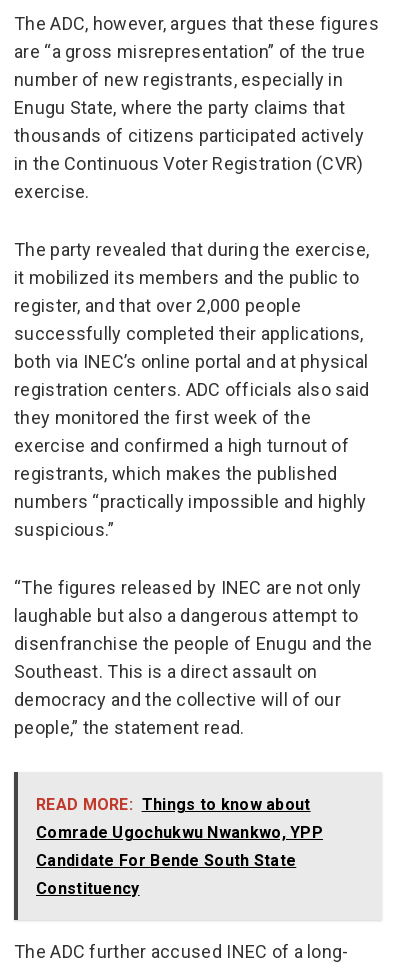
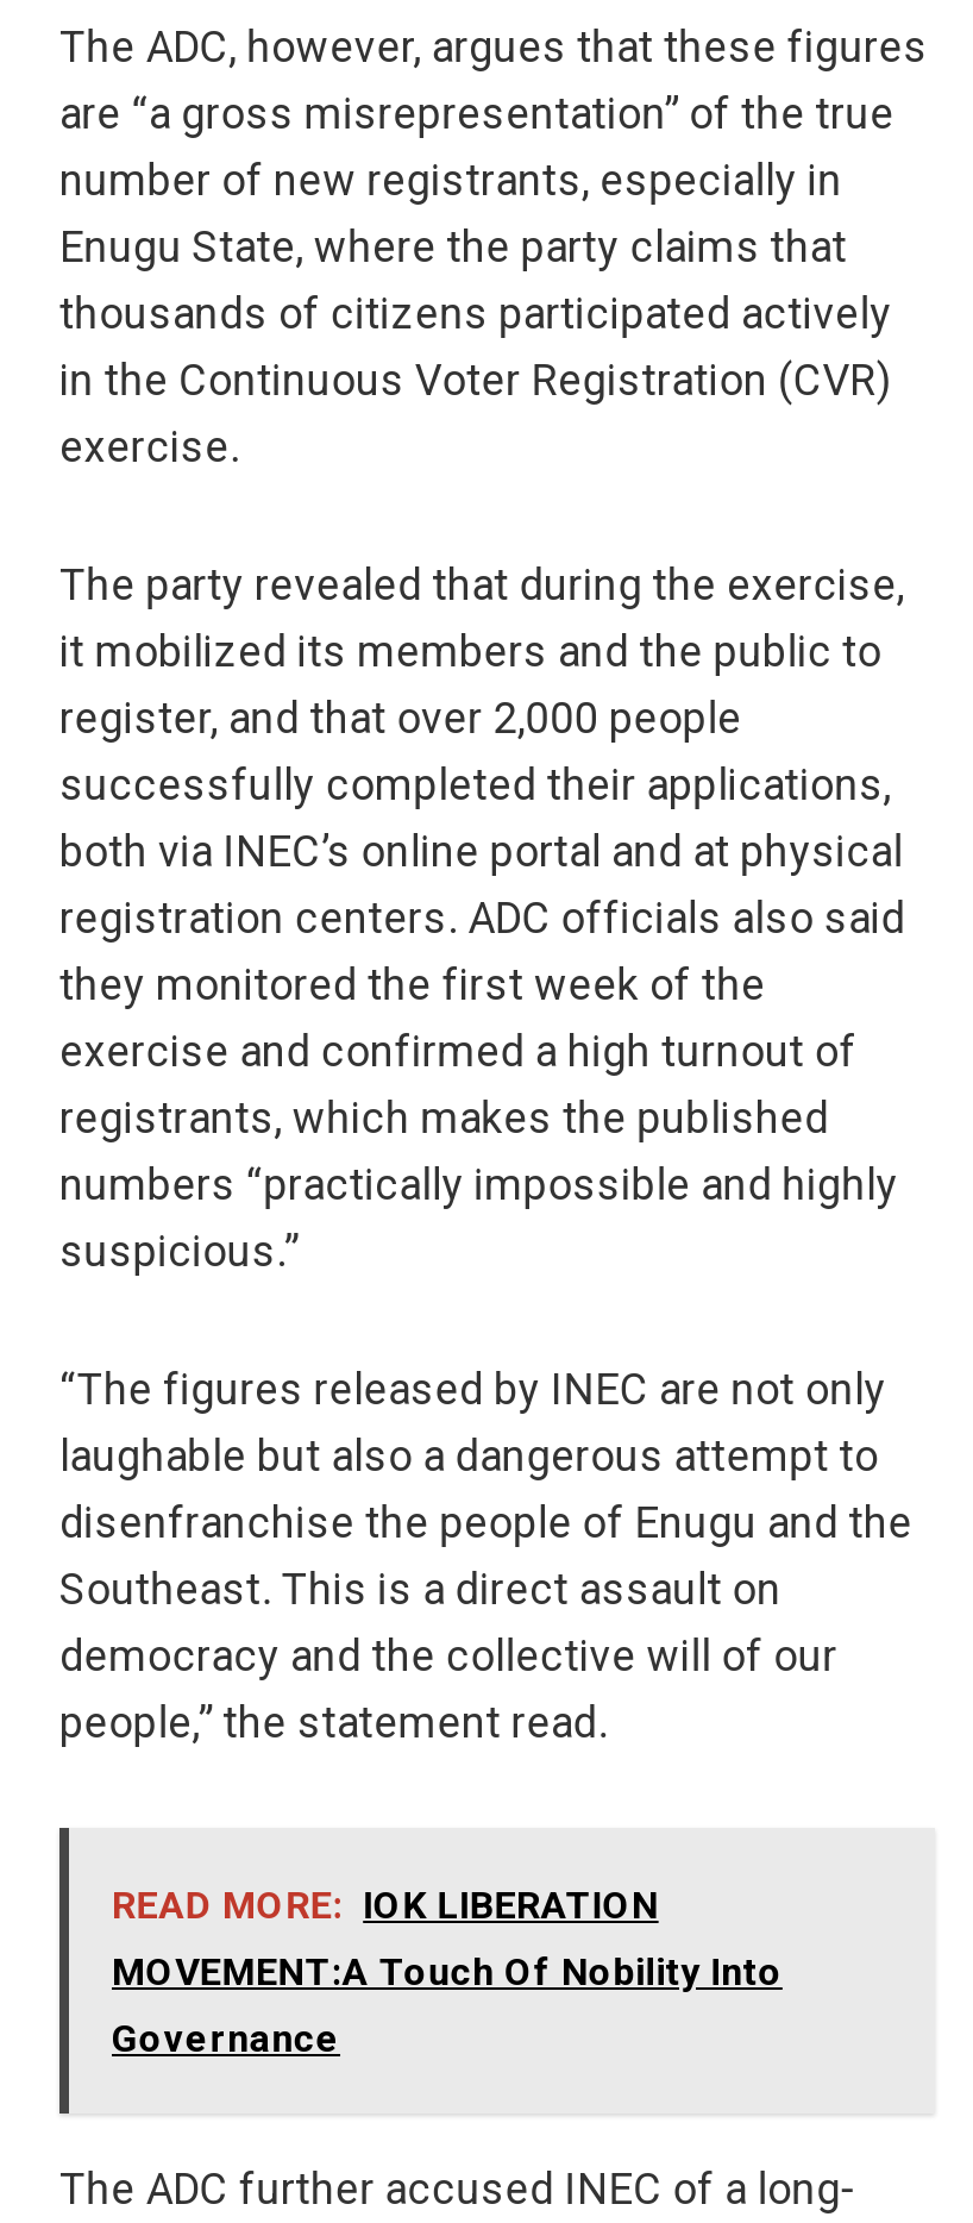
- READ MORE: Things to know about
- Comrade Ugochukwu Nwankwo, YPP
- Candidate For Bende South State
- Constituency
+ READ MORE: IOK LIBERATION
+ MOVEMENT:A Touch Of Nobility Into
+ Governance
